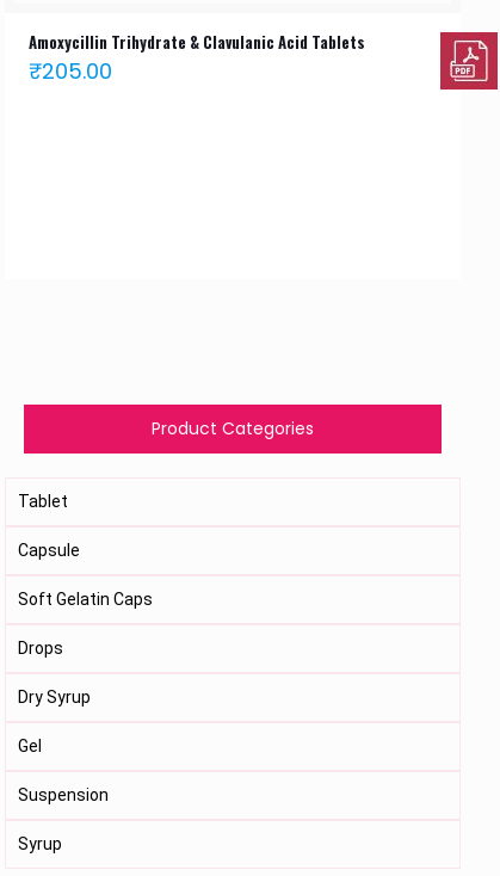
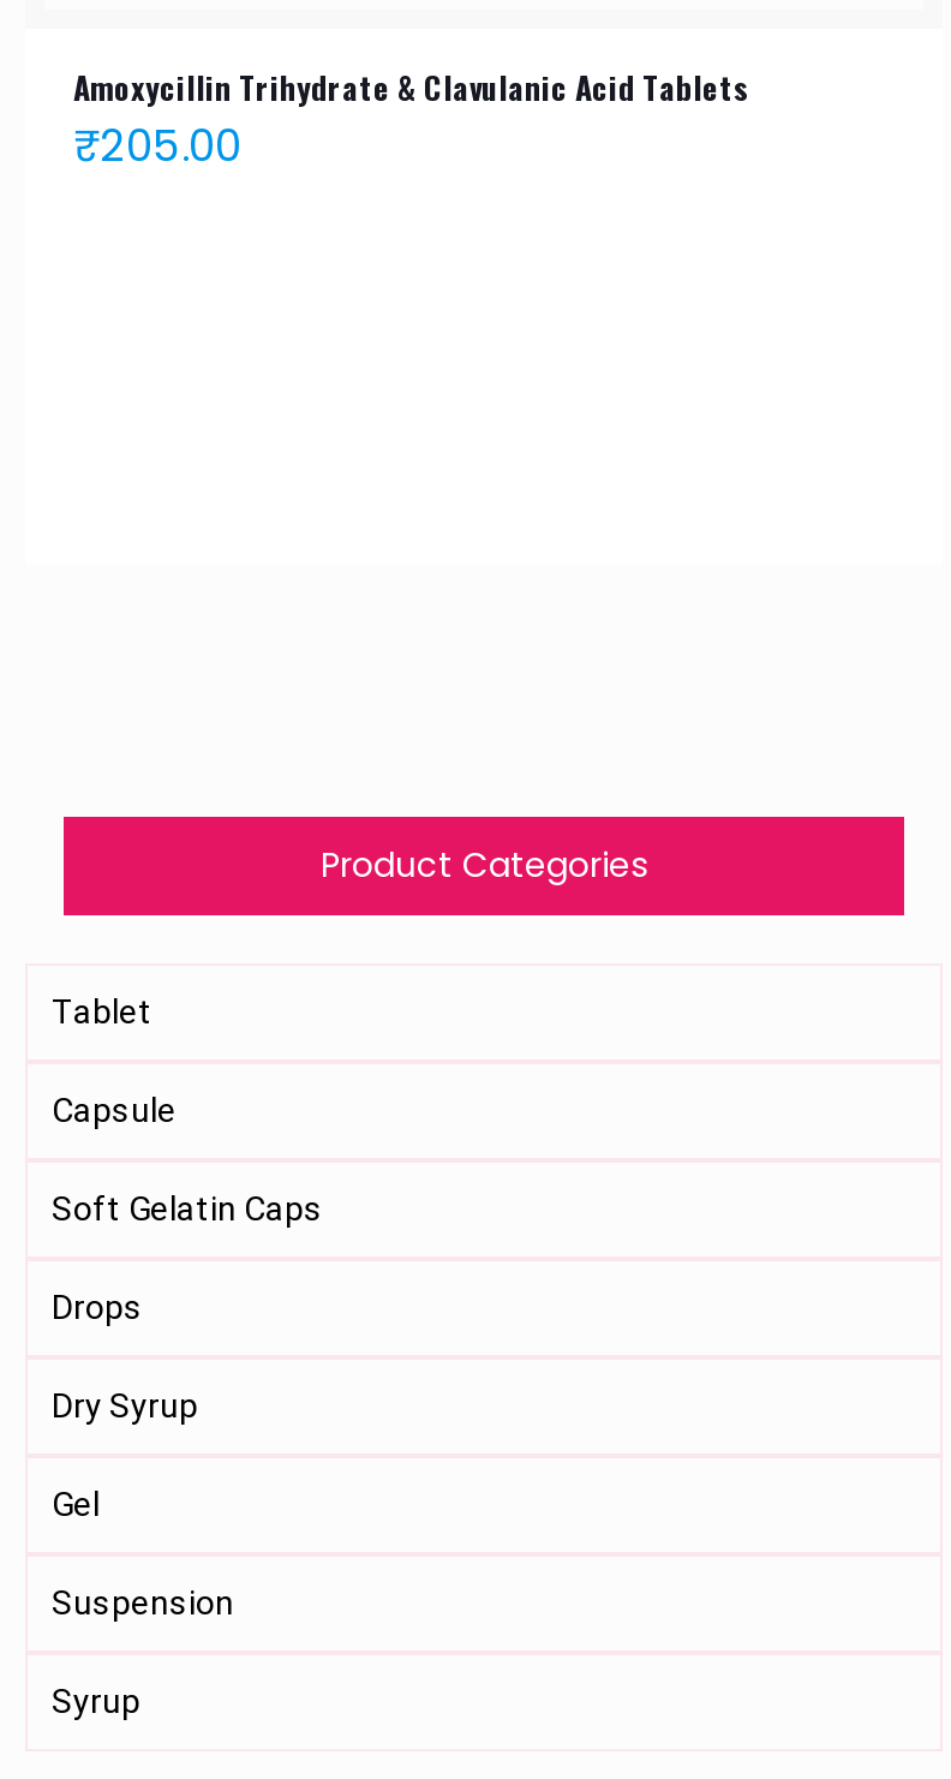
- [image]
